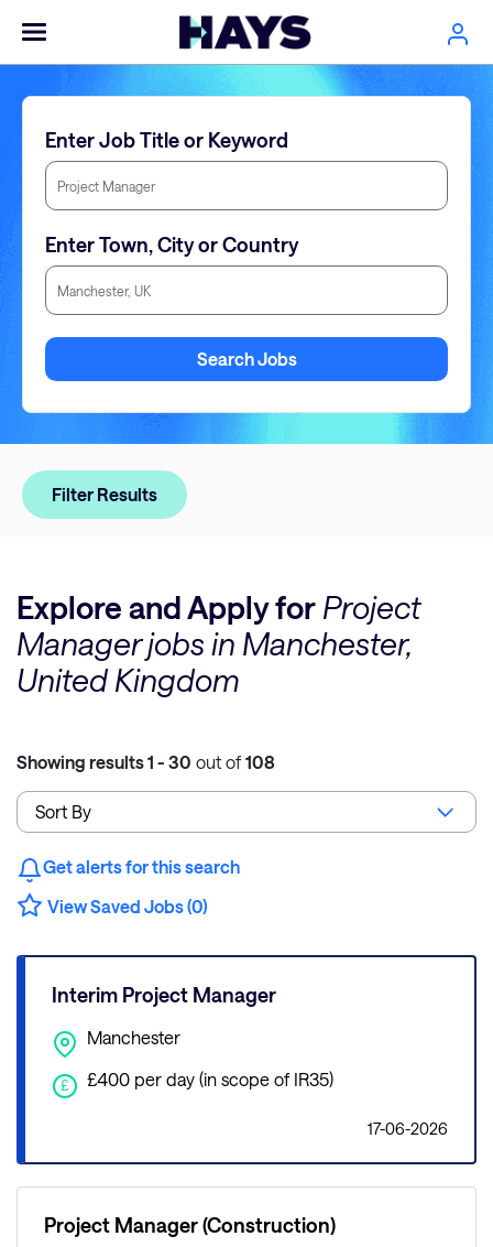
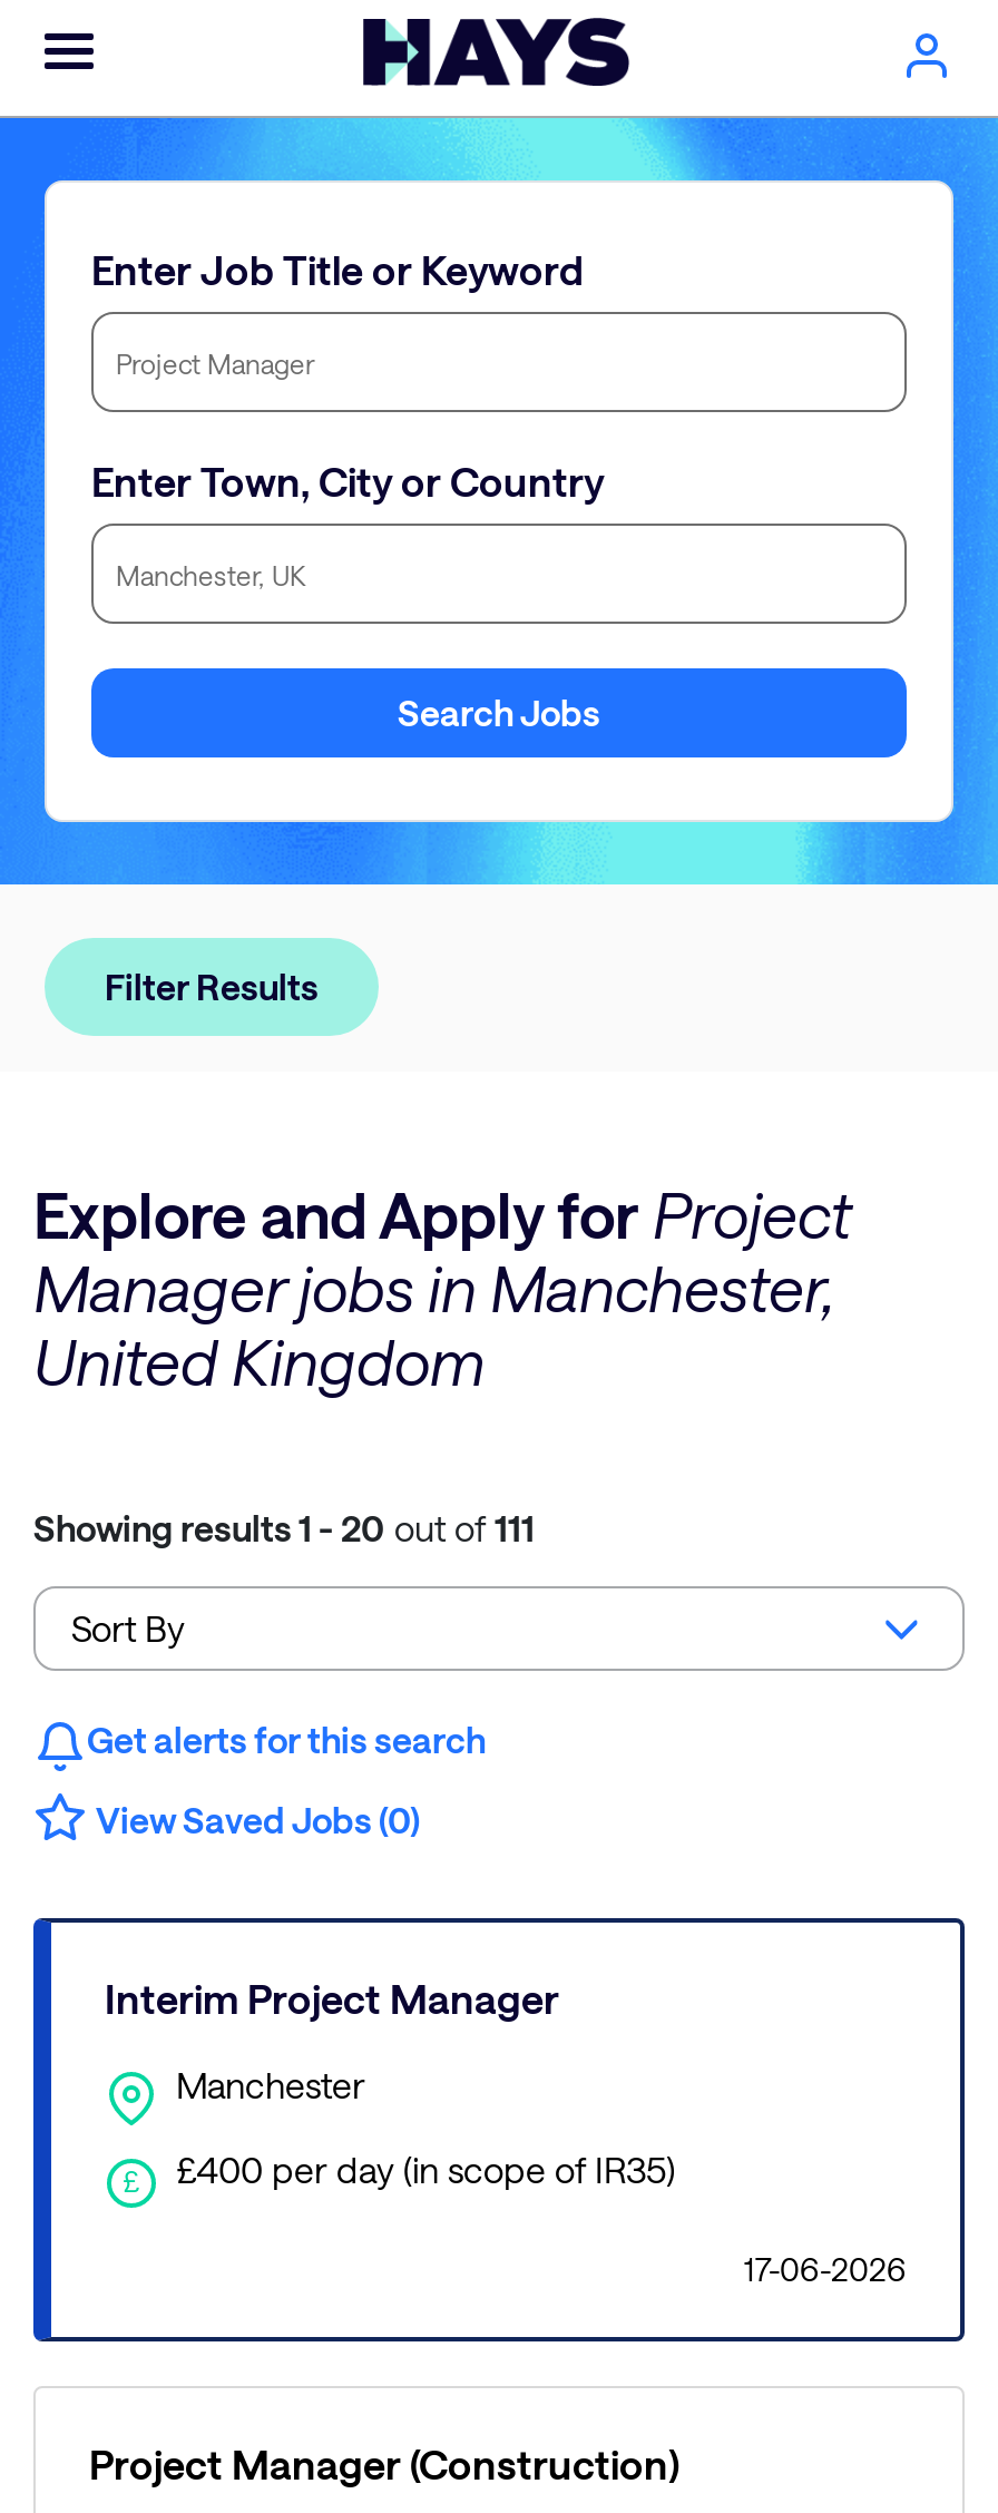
- Showing results 1 - 30 out of 108
+ Showing results 1 - 20 out of 111
